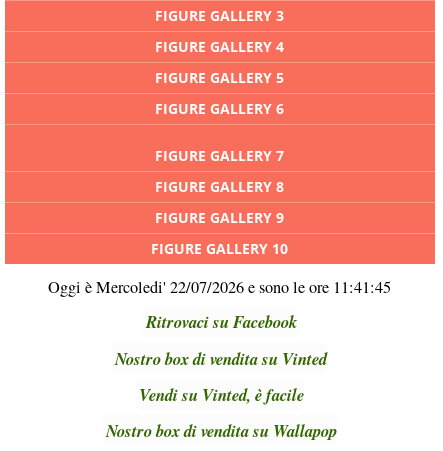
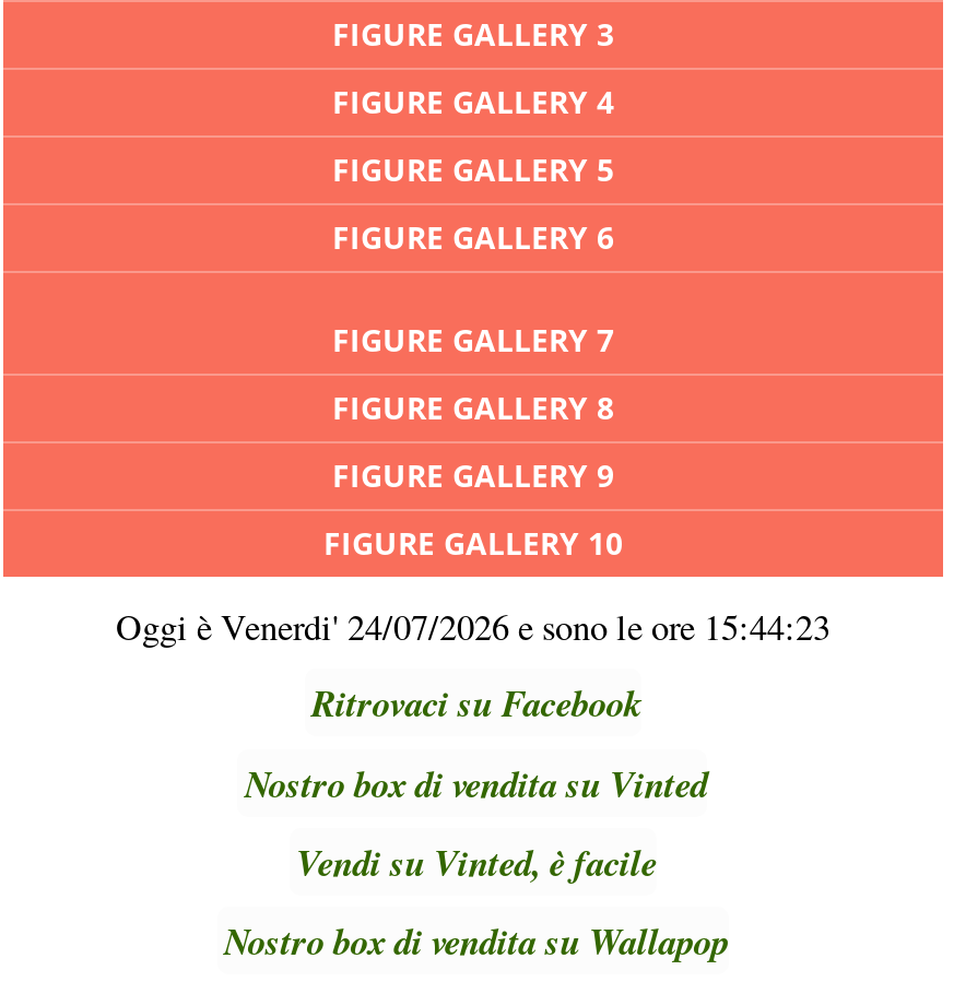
- Oggi è Mercoledi' 22/07/2026 e sono le ore 11:41:45
+ Oggi è Venerdi' 24/07/2026 e sono le ore 15:44:23
